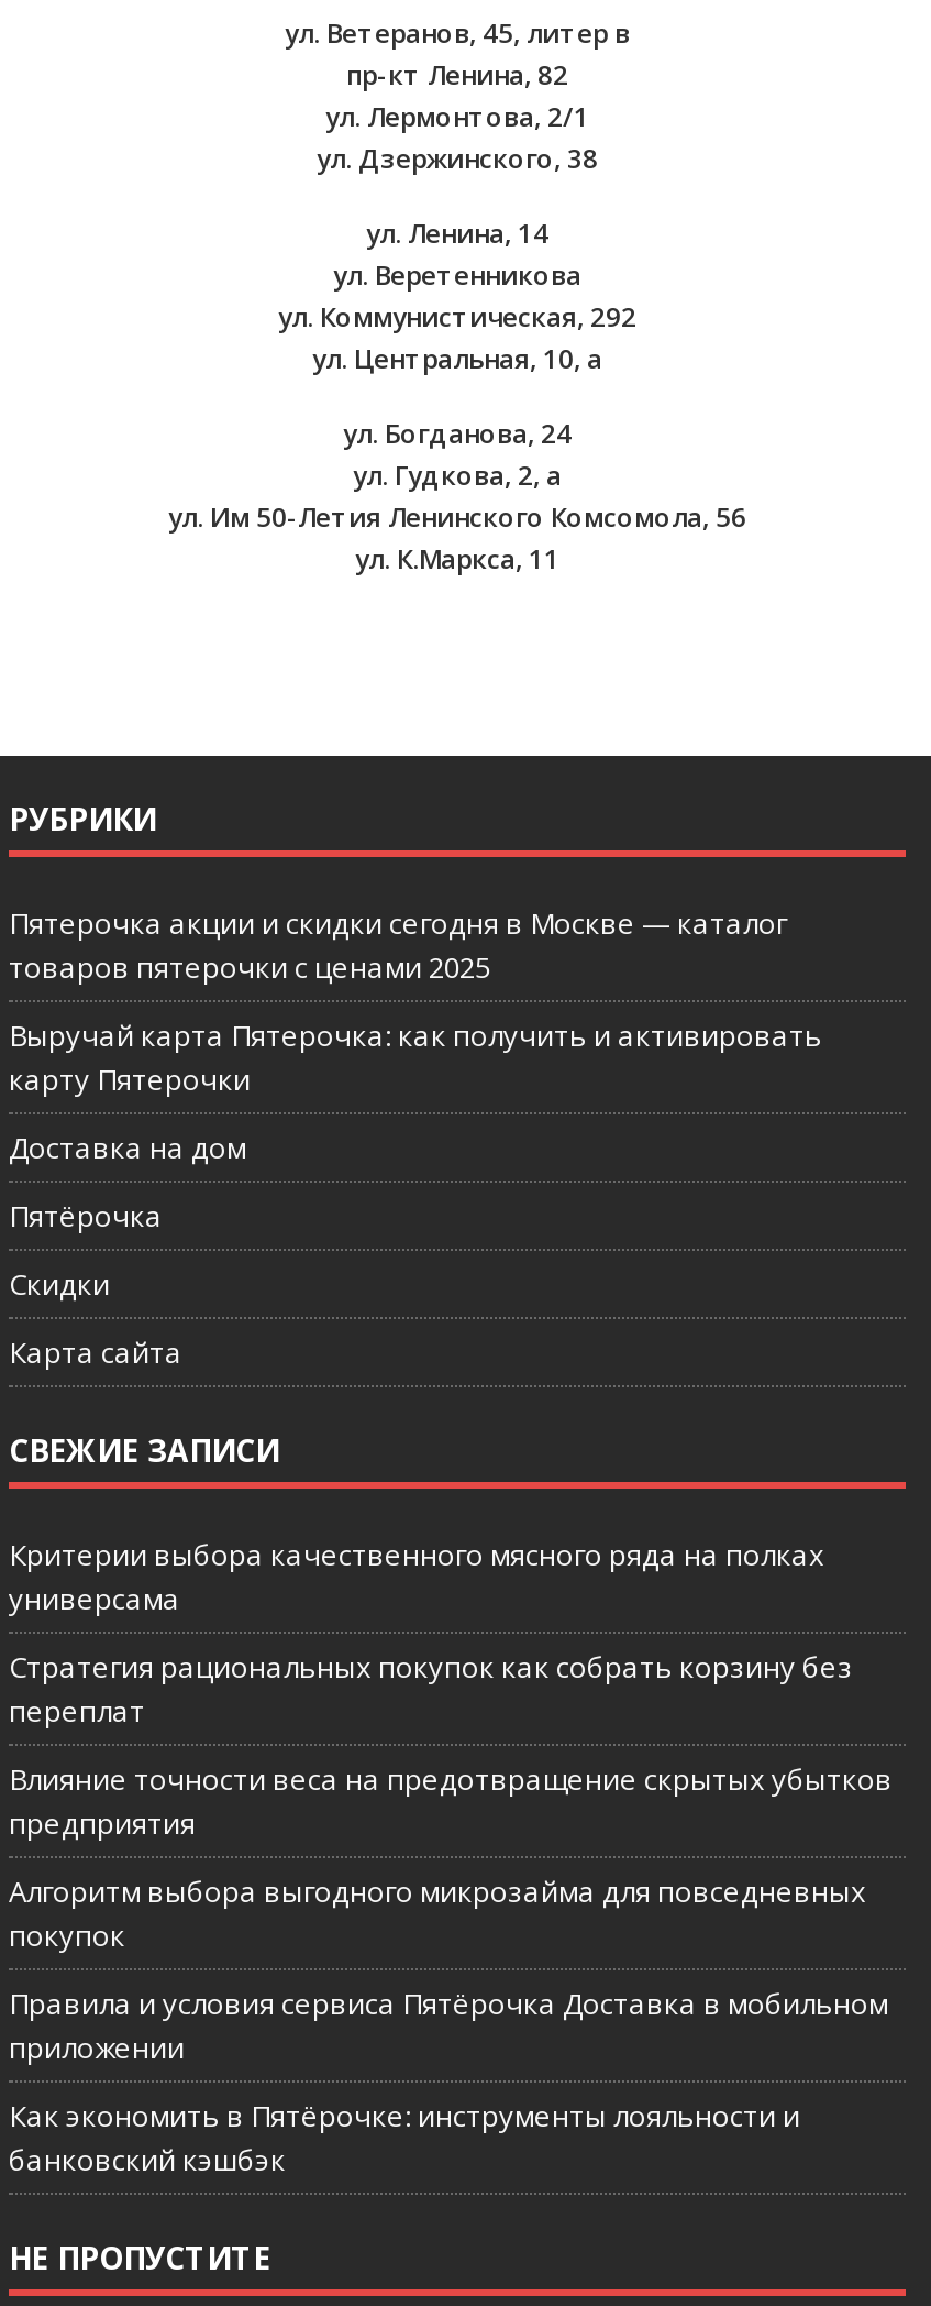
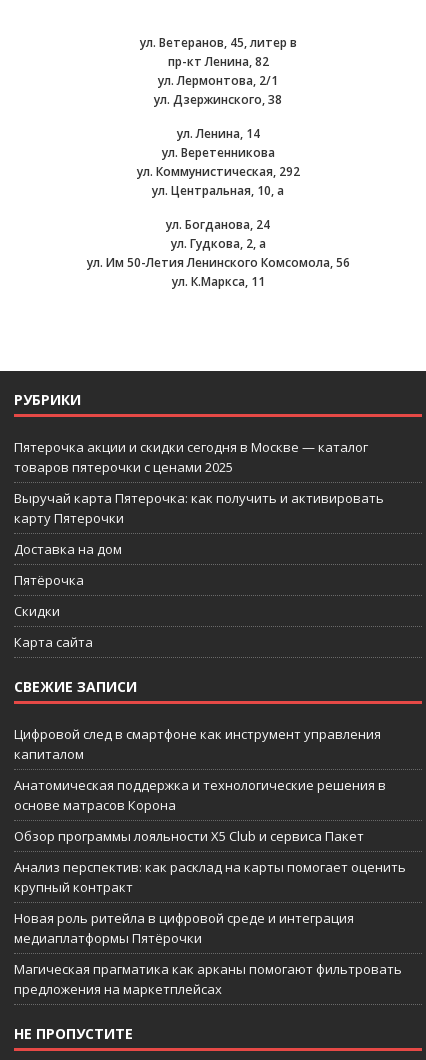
- Критерии выбора качественного мясного ряда на полках
- универсама
+ Цифровой след в смартфоне как инструмент управления
+ капиталом

- Стратегия рациональных покупок как собрать корзину без
- переплат
+ Анатомическая поддержка и технологические решения в
+ основе матрасов Корона

- Влияние точности веса на предотвращение скрытых убытков
- предприятия
+ Обзор программы лояльности X5 Club и сервиса Пакет

- Алгоритм выбора выгодного микрозайма для повседневных
- покупок
+ Анализ перспектив: как расклад на карты помогает оценить
+ крупный контракт

- Правила и условия сервиса Пятёрочка Доставка в мобильном
- приложении
+ Новая роль ритейла в цифровой среде и интеграция
+ медиаплатформы Пятёрочки

- Как экономить в Пятёрочке: инструменты лояльности и
- банковский кэшбэк
+ Магическая прагматика как арканы помогают фильтровать
+ предложения на маркетплейсах
